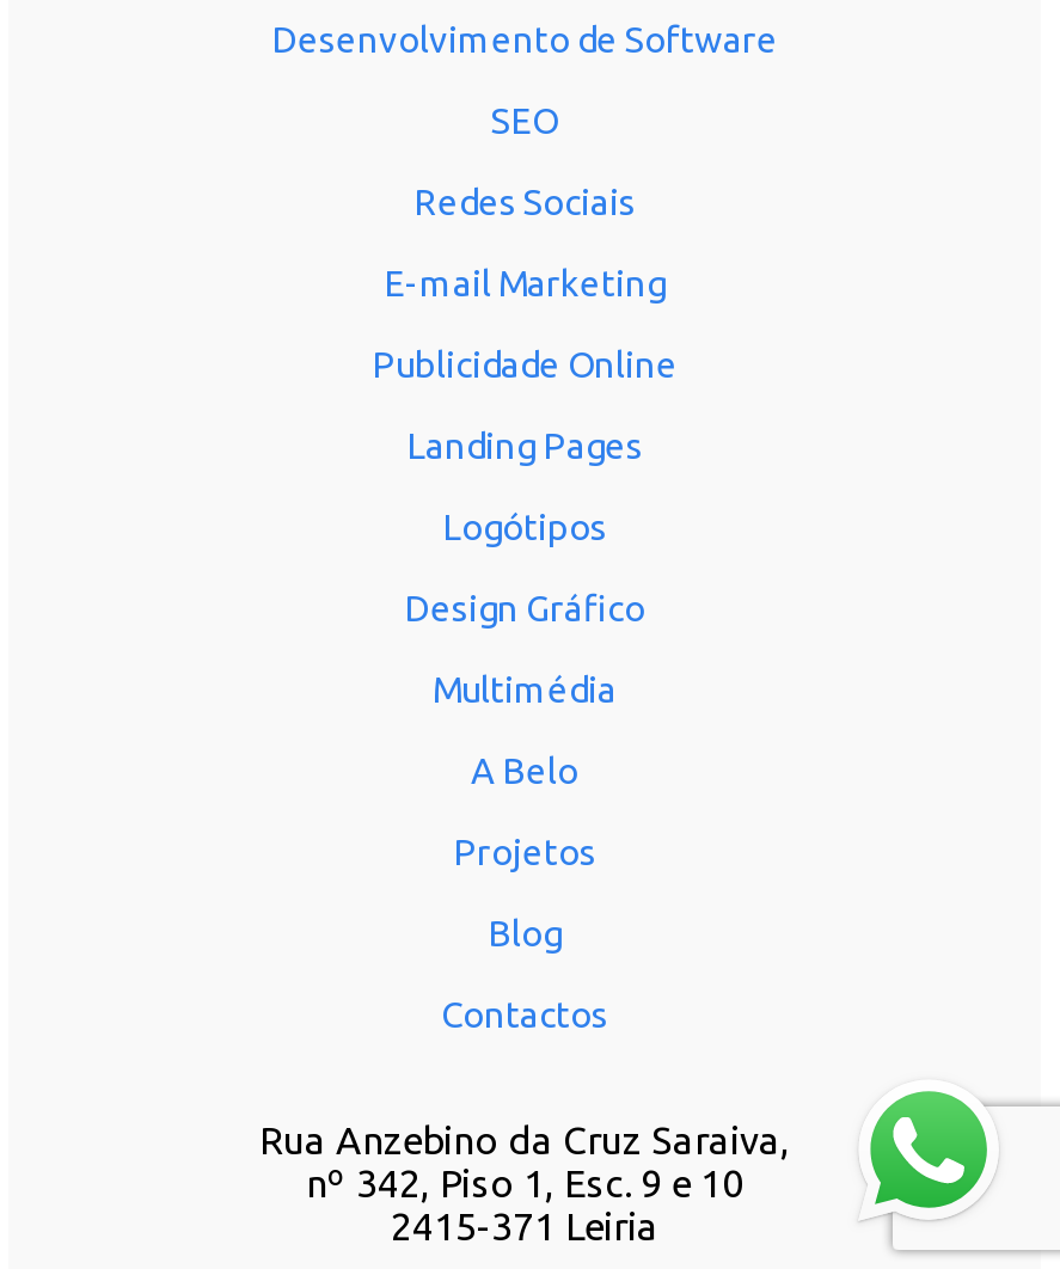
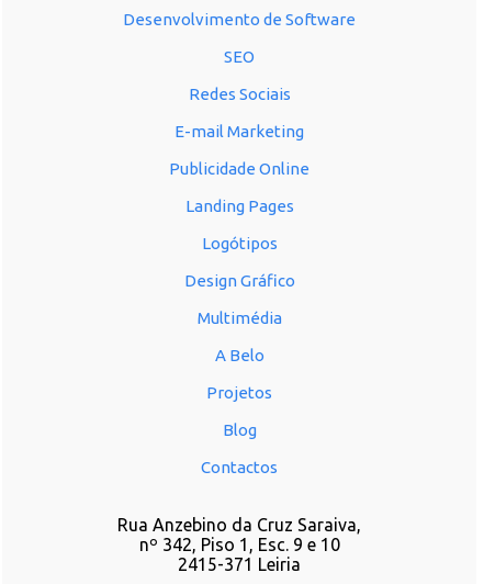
- [image]
